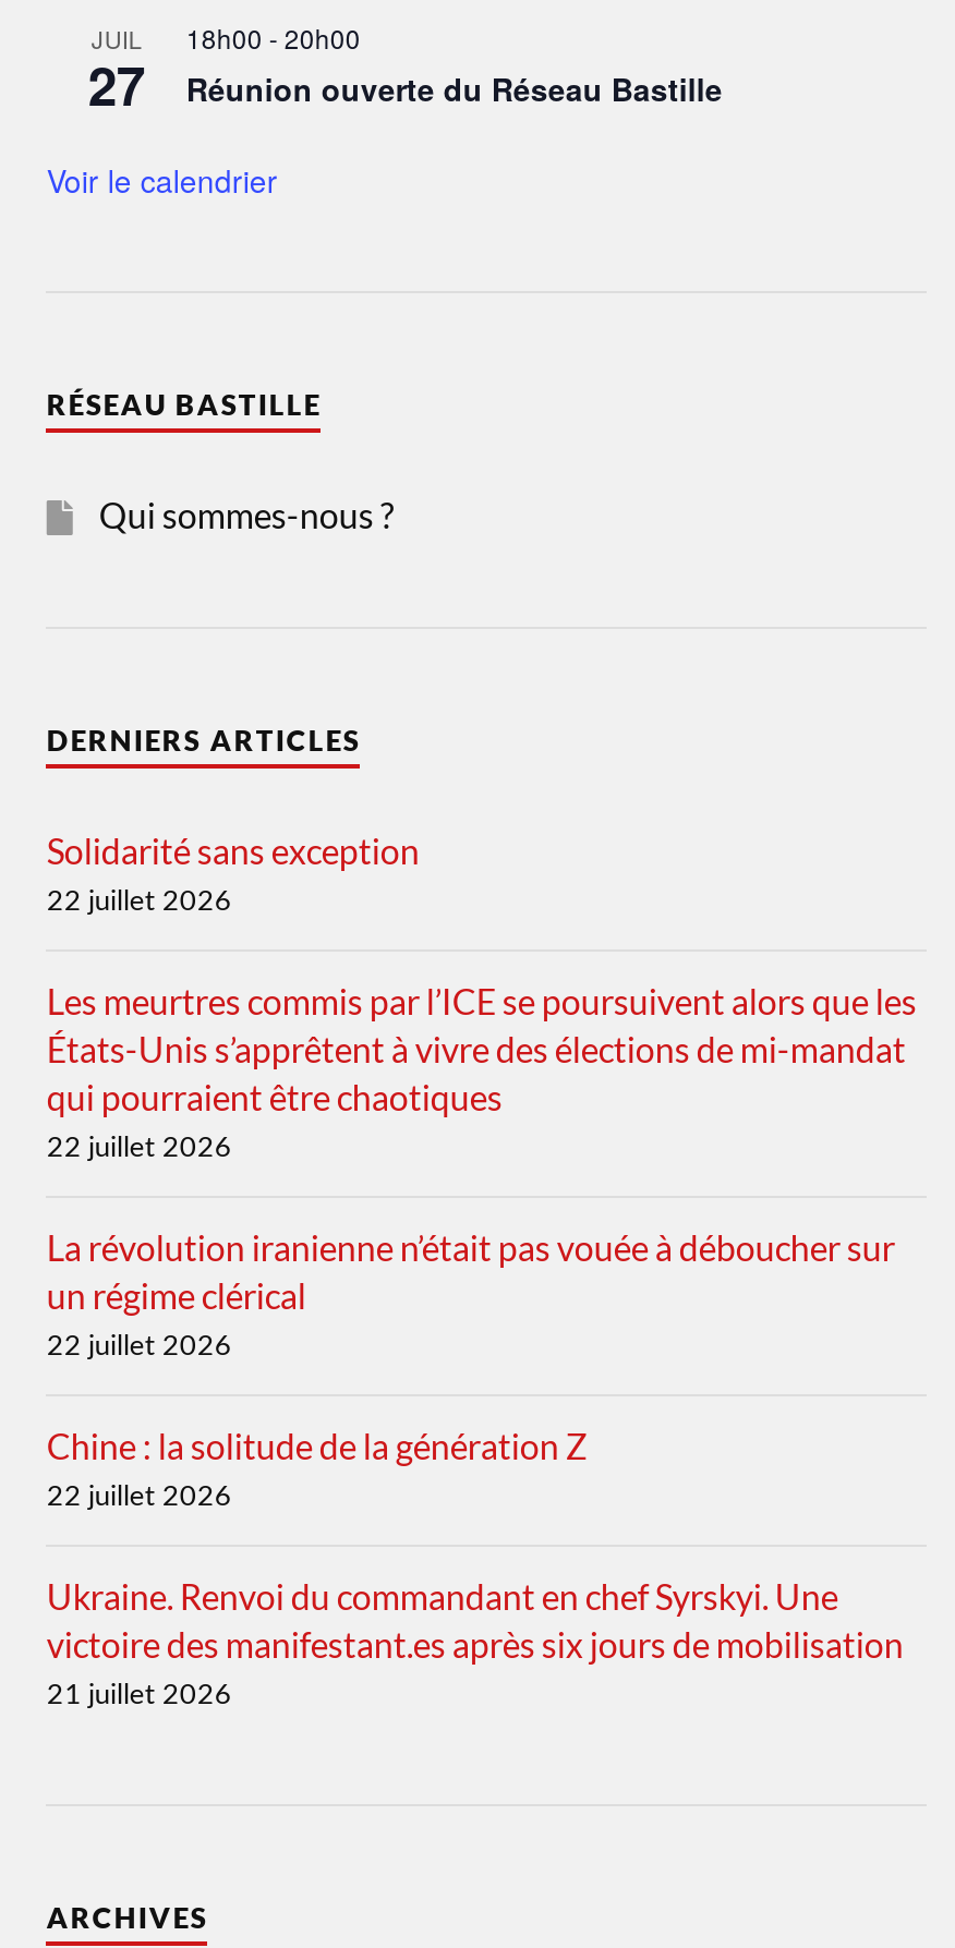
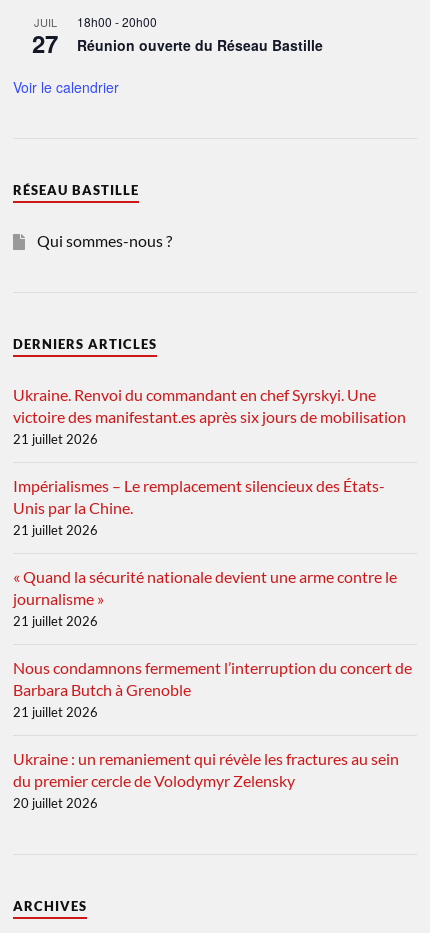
- Solidarité sans exception
- 22 juillet 2026
- Les meurtres commis par l’ICE se poursuivent alors que les
- États-Unis s’apprêtent à vivre des élections de mi-mandat
- qui pourraient être chaotiques
- 22 juillet 2026
- La révolution iranienne n’était pas vouée à déboucher sur
- un régime clérical
- 22 juillet 2026
- Chine : la solitude de la génération Z
- 22 juillet 2026

moved up: Ukraine. Renvoi du commandant en chef Syrskyi. Une | victoire des manifestant.es après six jours de mobilisation | 21 juillet 2026

+ Impérialismes – Le remplacement silencieux des États-
+ Unis par la Chine.
+ 21 juillet 2026
+ « Quand la sécurité nationale devient une arme contre le
+ journalisme »
+ 21 juillet 2026
+ Nous condamnons fermement l’interruption du concert de
+ Barbara Butch à Grenoble
+ 21 juillet 2026
+ Ukraine : un remaniement qui révèle les fractures au sein
+ du premier cercle de Volodymyr Zelensky
+ 20 juillet 2026
